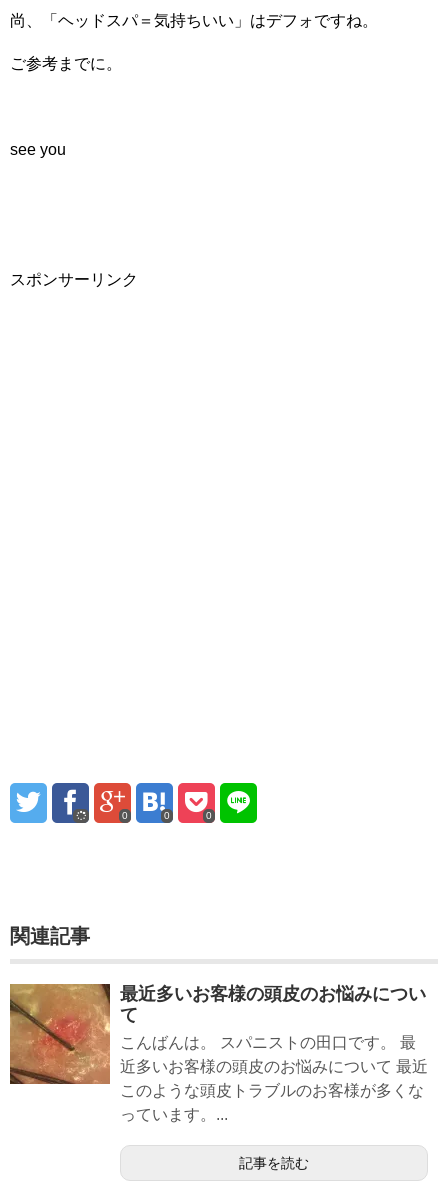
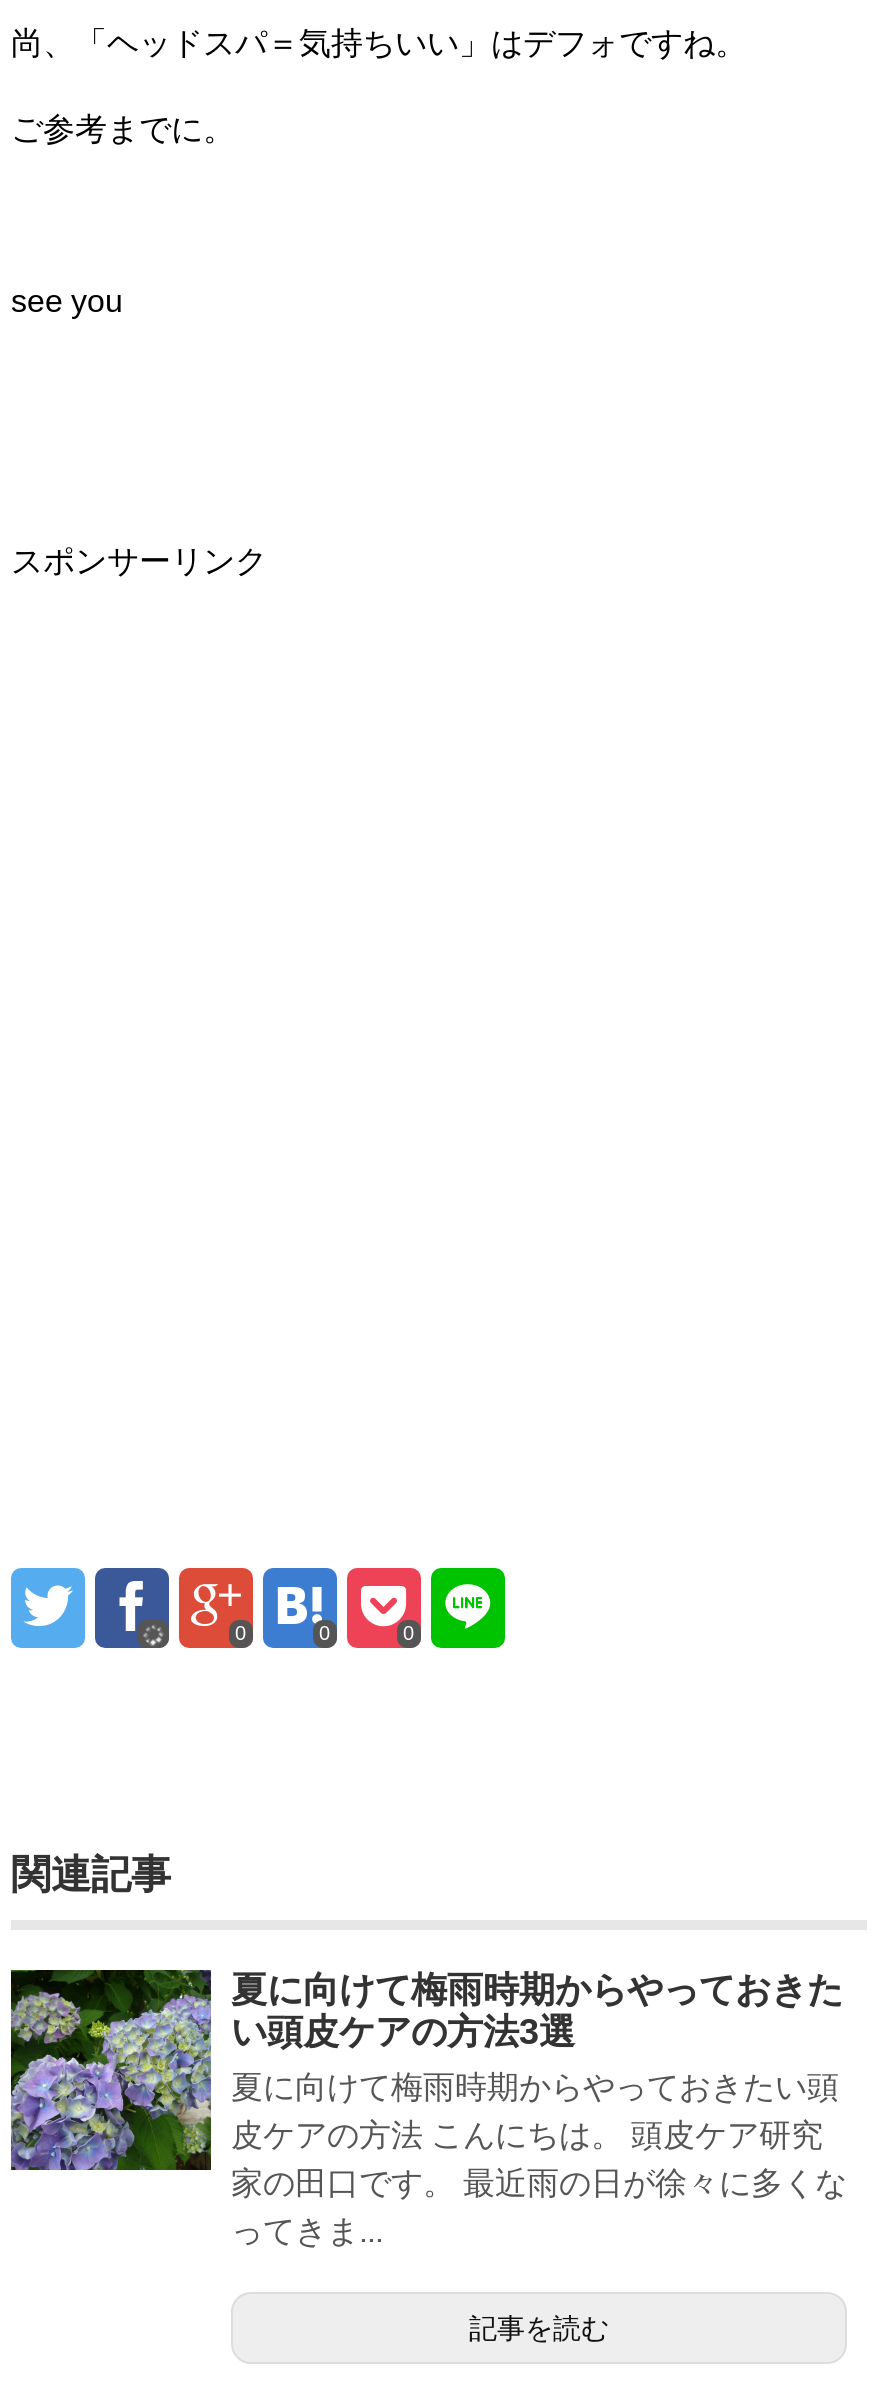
- [image]
- 最近多いお客様の頭皮のお悩みについ
- て
- こんばんは。 スパニストの田口です。 最
- 近多いお客様の頭皮のお悩みについて 最近
- このような頭皮トラブルのお客様が多くな
- っています。...
+ [image]
+ 夏に向けて梅雨時期からやっておきた
+ い頭皮ケアの方法3選
+ 夏に向けて梅雨時期からやっておきたい頭
+ 皮ケアの方法 こんにちは。 頭皮ケア研究
+ 家の田口です。 最近雨の日が徐々に多くな
+ ってきま...
